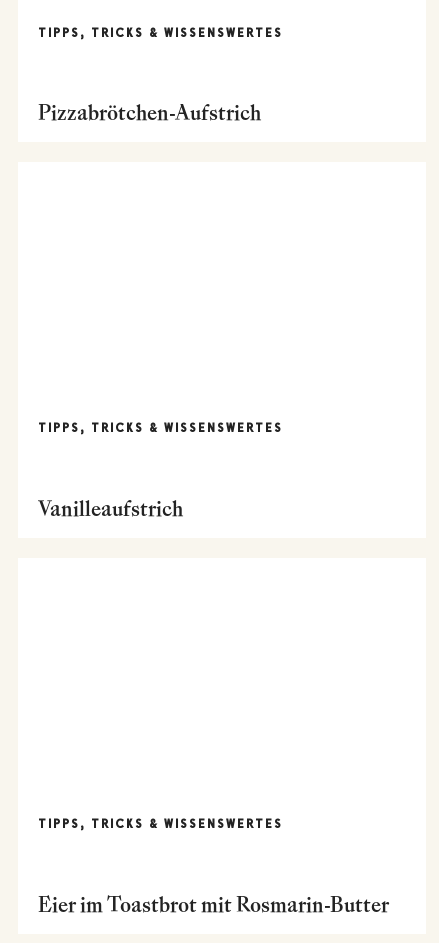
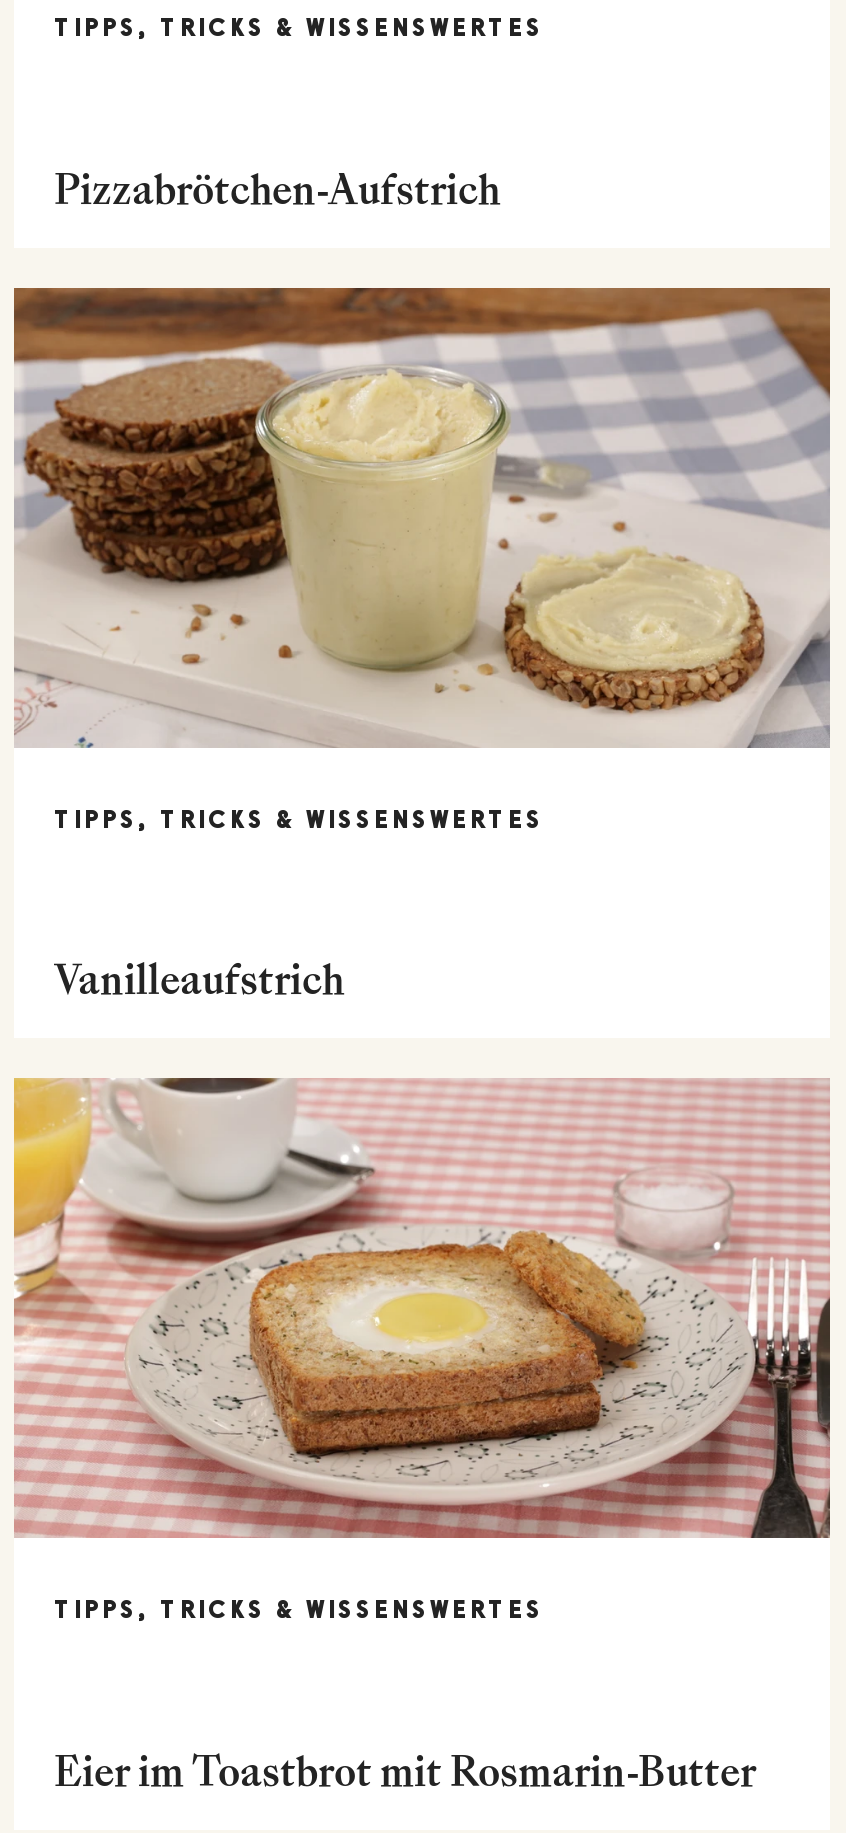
+ [image]

+ [image]
